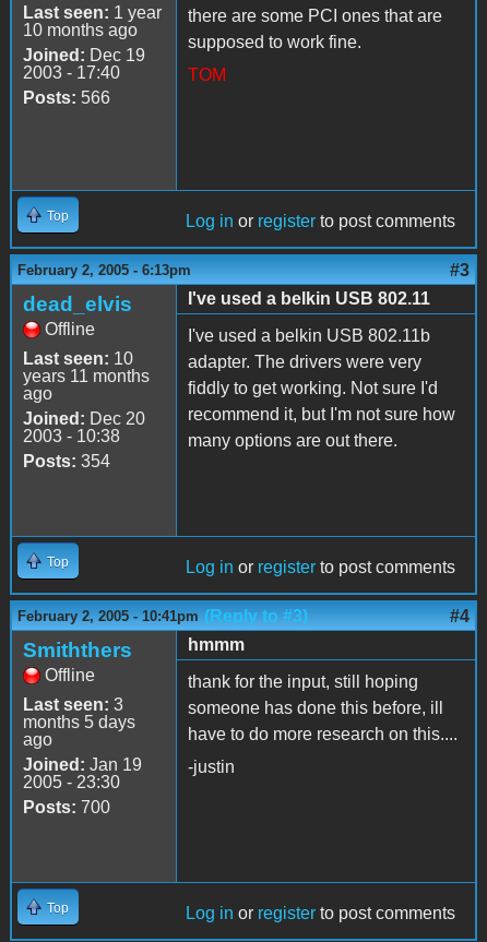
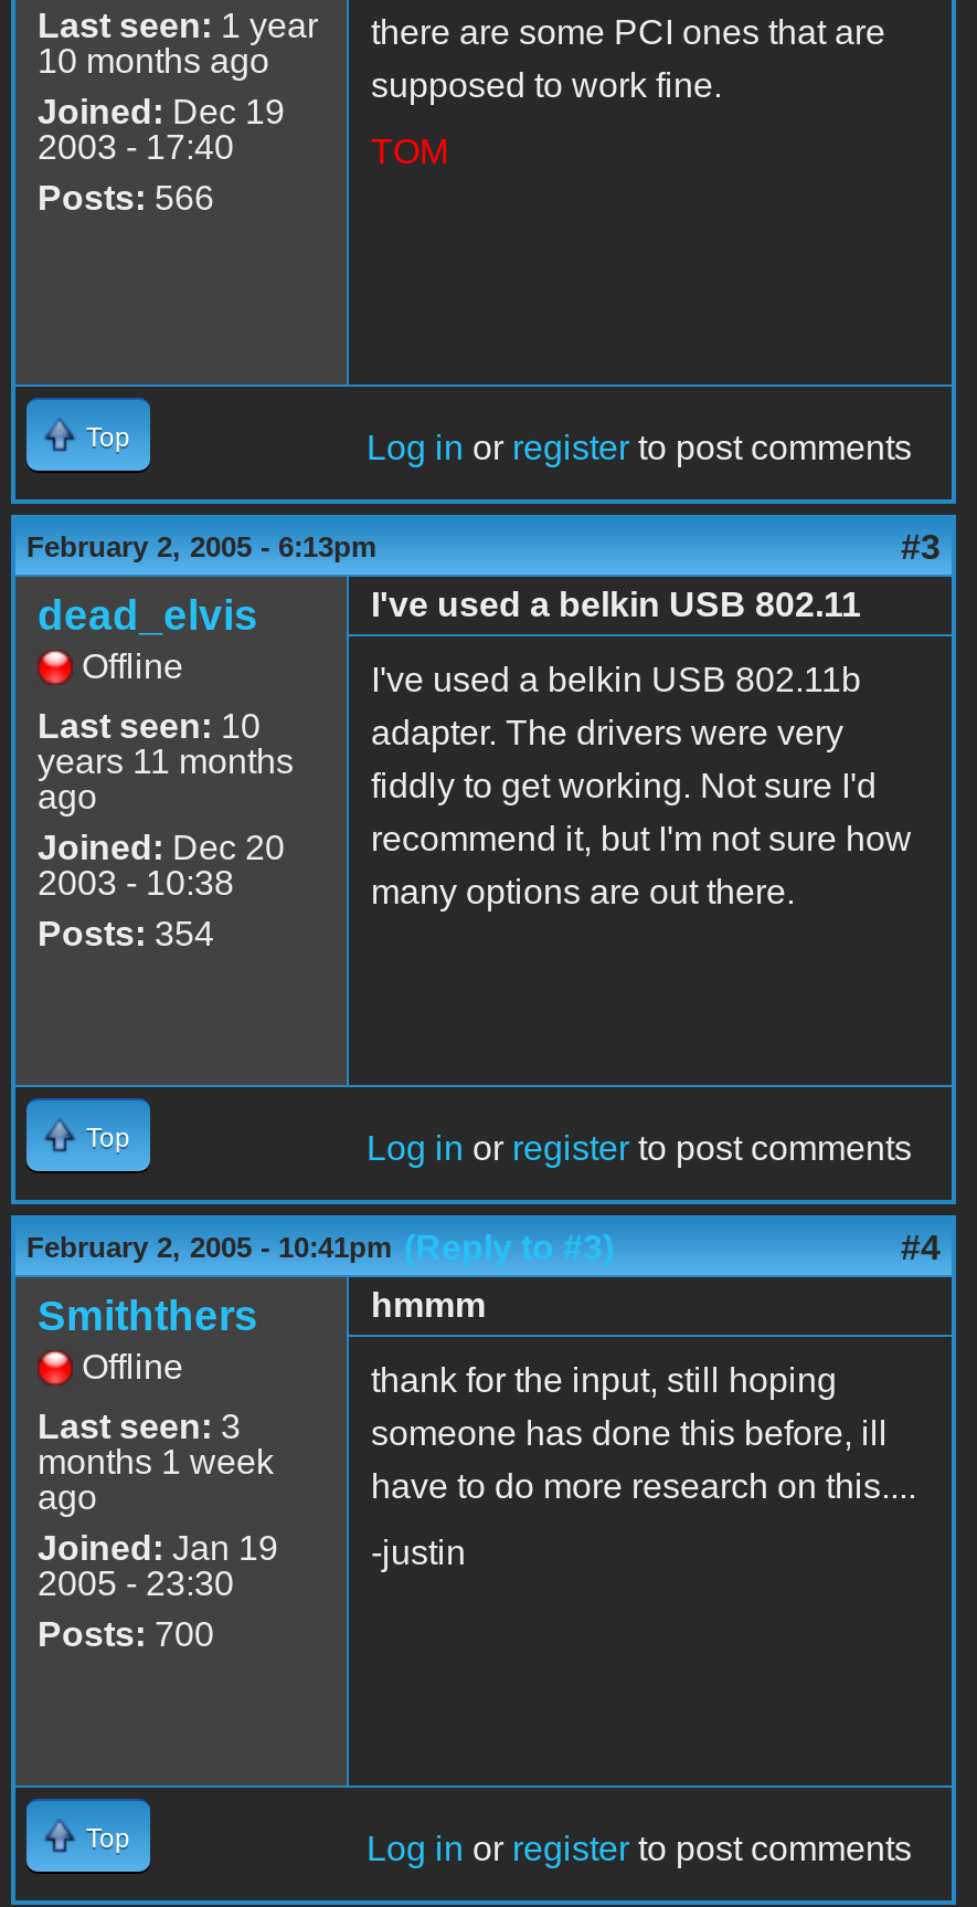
- months 5 days
+ months 1 week
